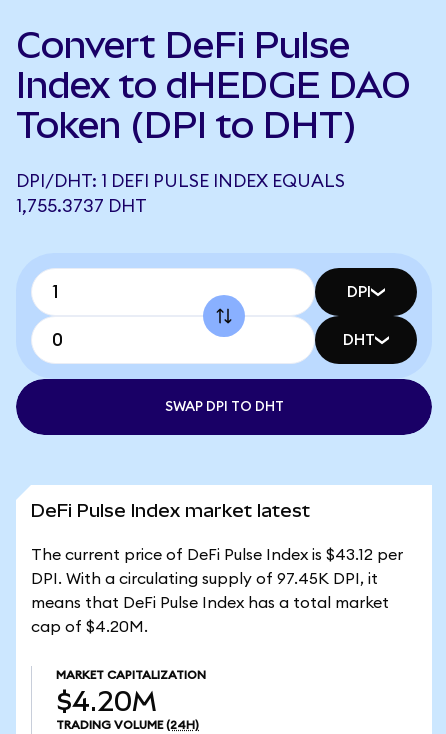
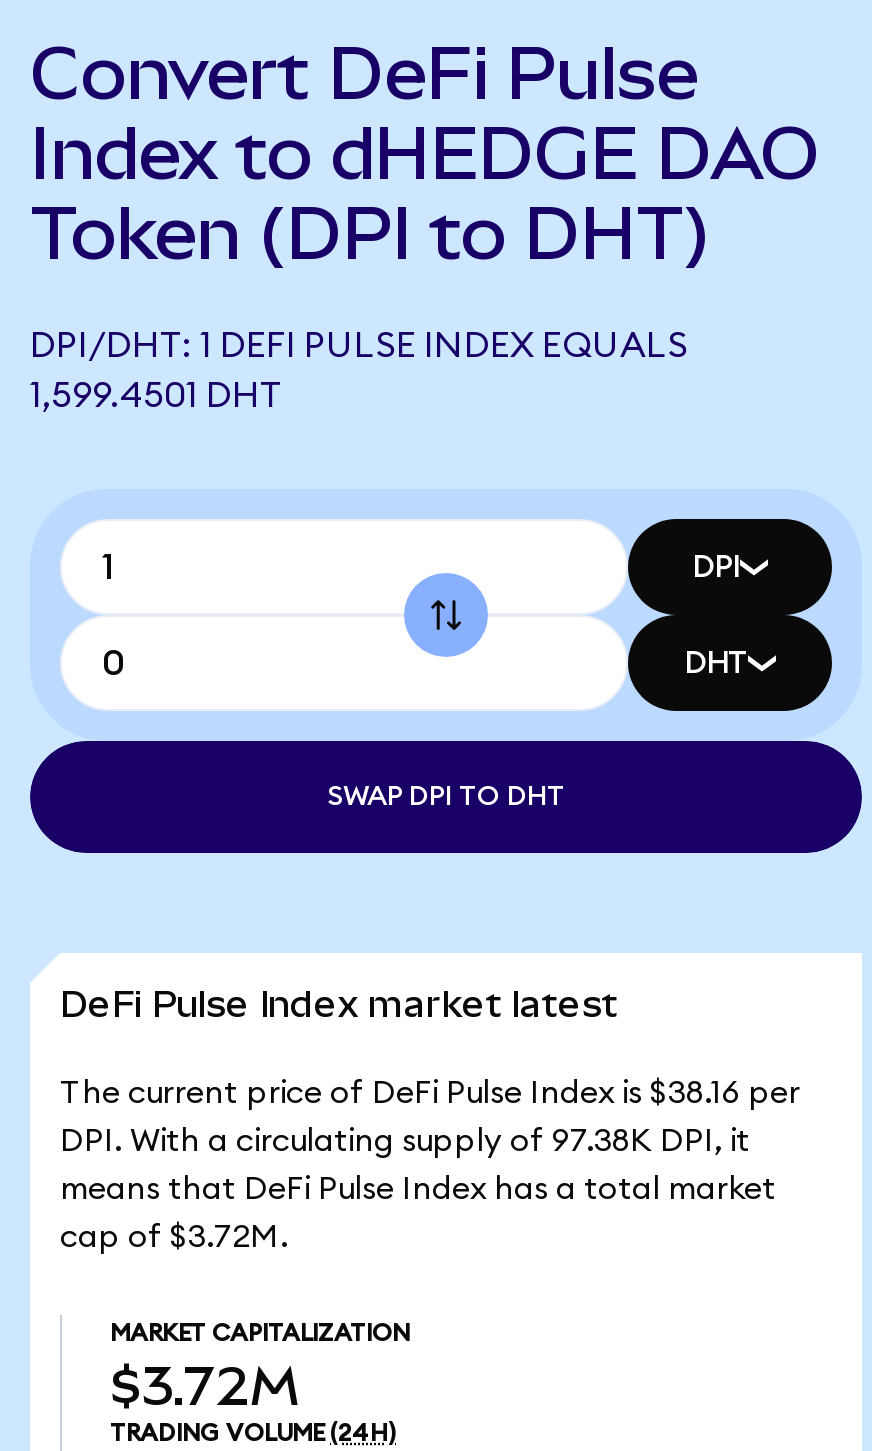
- 1,755.3737 DHT
+ 1,599.4501 DHT

- The current price of DeFi Pulse Index is $43.12 per
+ The current price of DeFi Pulse Index is $38.16 per

- DPI. With a circulating supply of 97.45K DPI, it
+ DPI. With a circulating supply of 97.38K DPI, it

- cap of $4.20M.
+ cap of $3.72M.

- $4.20M
+ $3.72M
